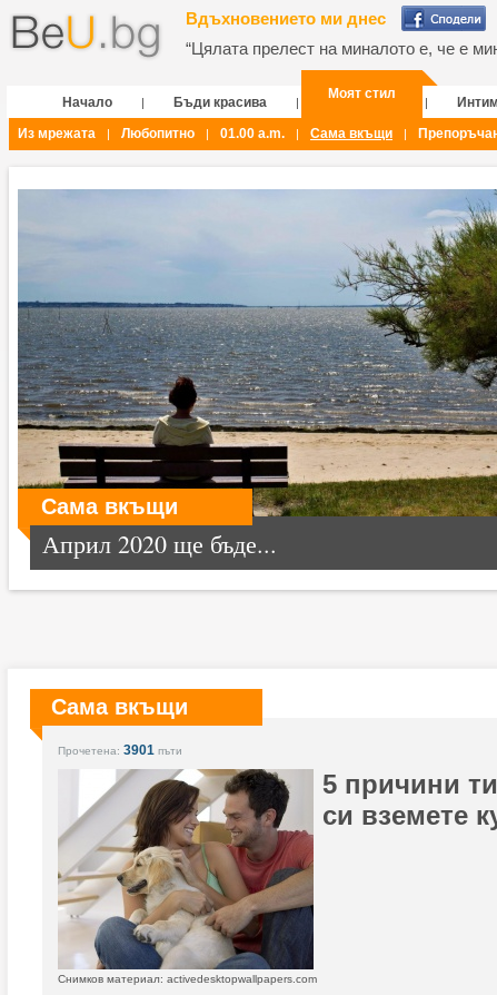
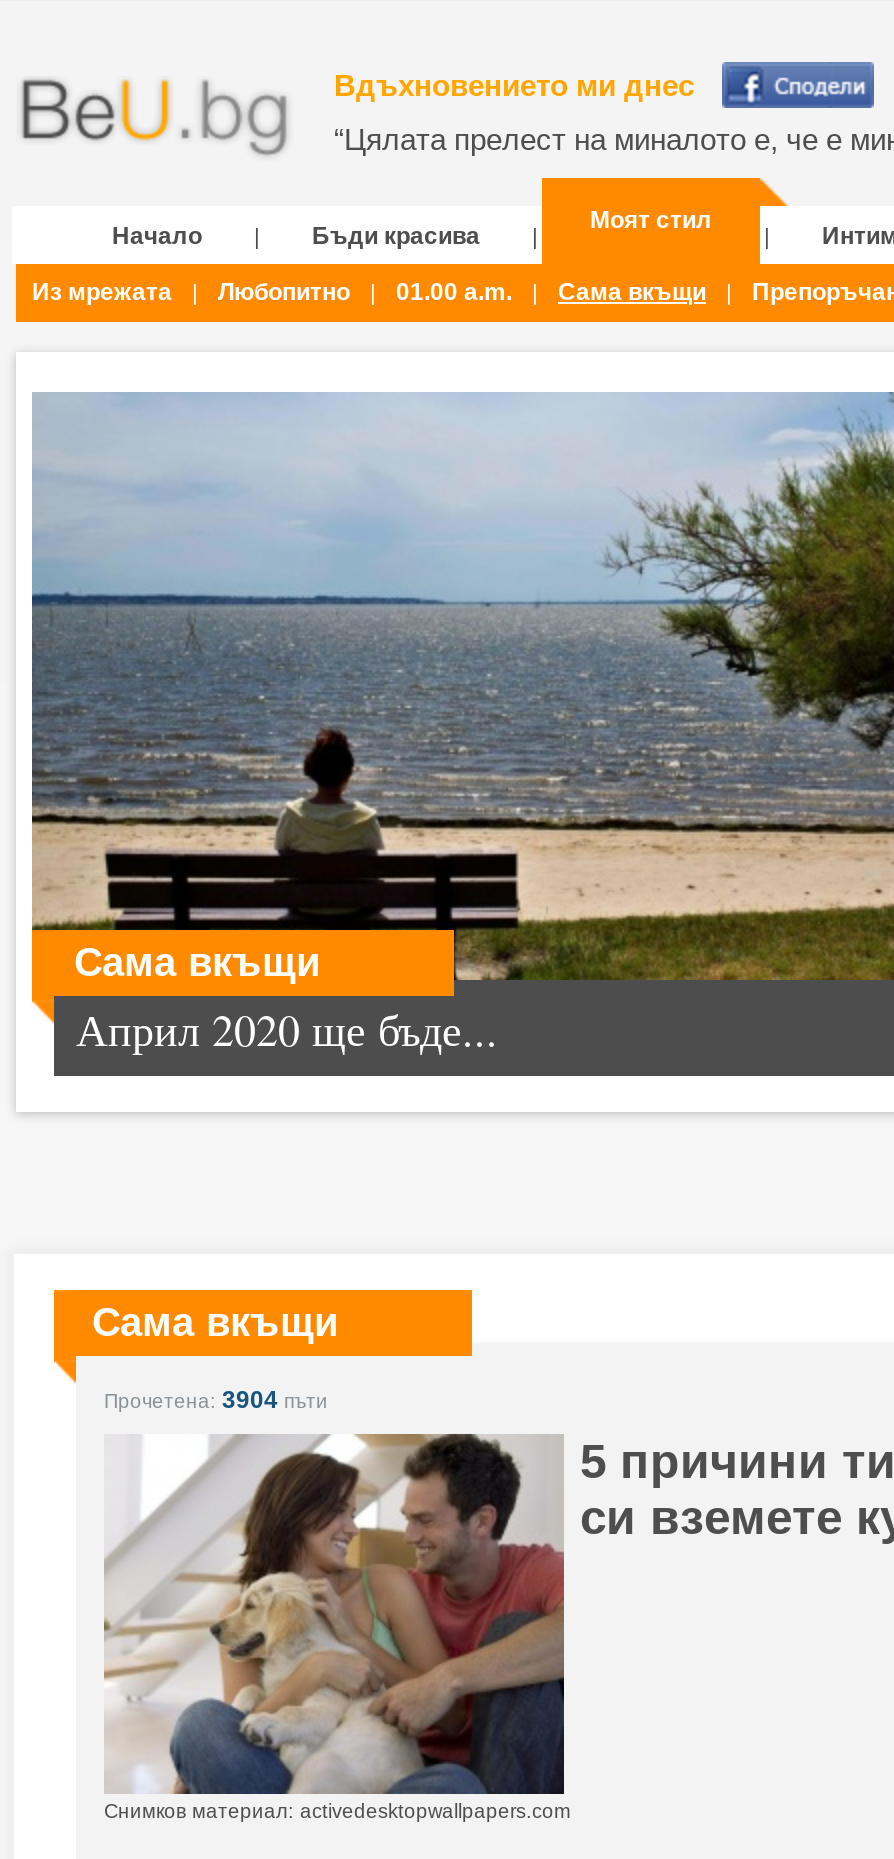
- Прочетена: 3901 пъти
+ Прочетена: 3904 пъти
